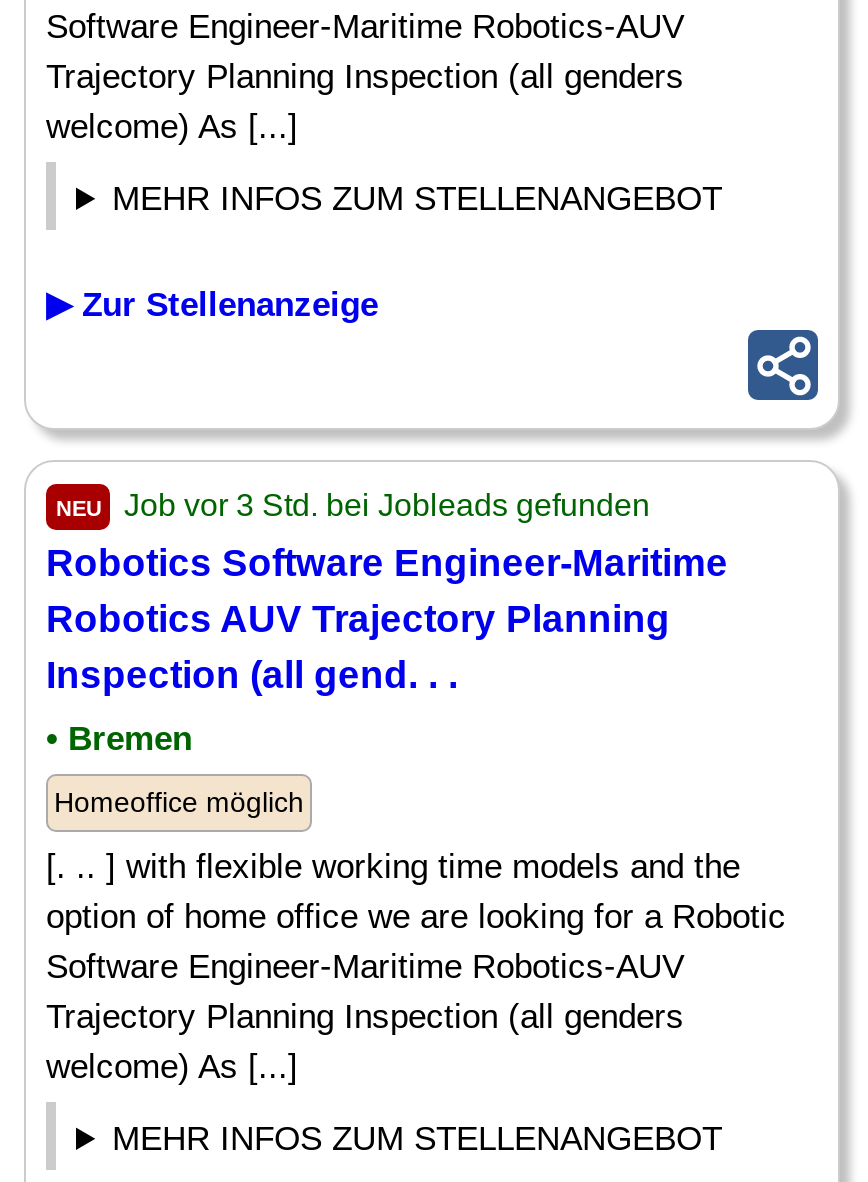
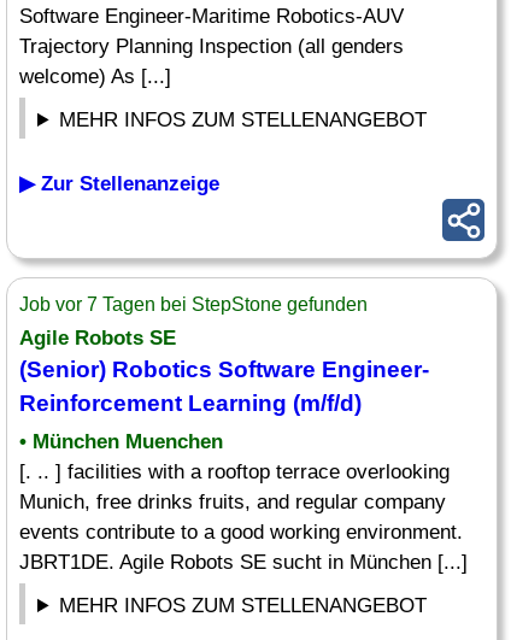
- NEU Job vor 3 Std. bei Jobleads gefunden
- Robotics Software Engineer-Maritime
- Robotics AUV Trajectory Planning
- Inspection (all gend. . .
- • Bremen
- Homeoffice möglich
- [. .. ] with flexible working time models and the
- option of home office we are looking for a Robotic
- Software Engineer-Maritime Robotics-AUV
- Trajectory Planning Inspection (all genders
- welcome) As [...]
+ Job vor 7 Tagen bei StepStone gefunden
+ Agile Robots SE
+ (Senior) Robotics Software Engineer-
+ Reinforcement Learning (m/f/d)
+ • München Muenchen
+ [. .. ] facilities with a rooftop terrace overlooking
+ Munich, free drinks fruits, and regular company
+ events contribute to a good working environment.
+ JBRT1DE. Agile Robots SE sucht in München [...]
